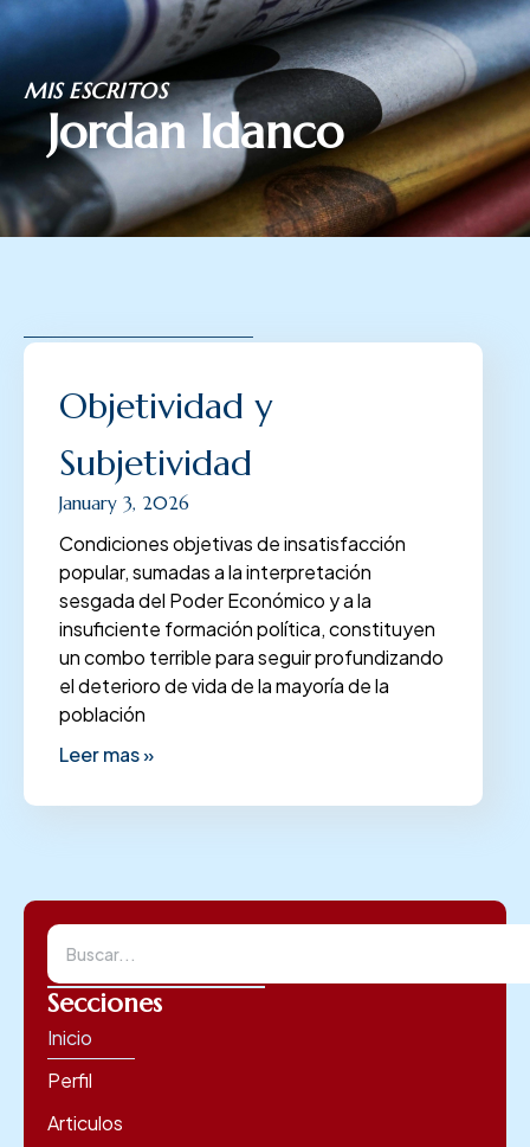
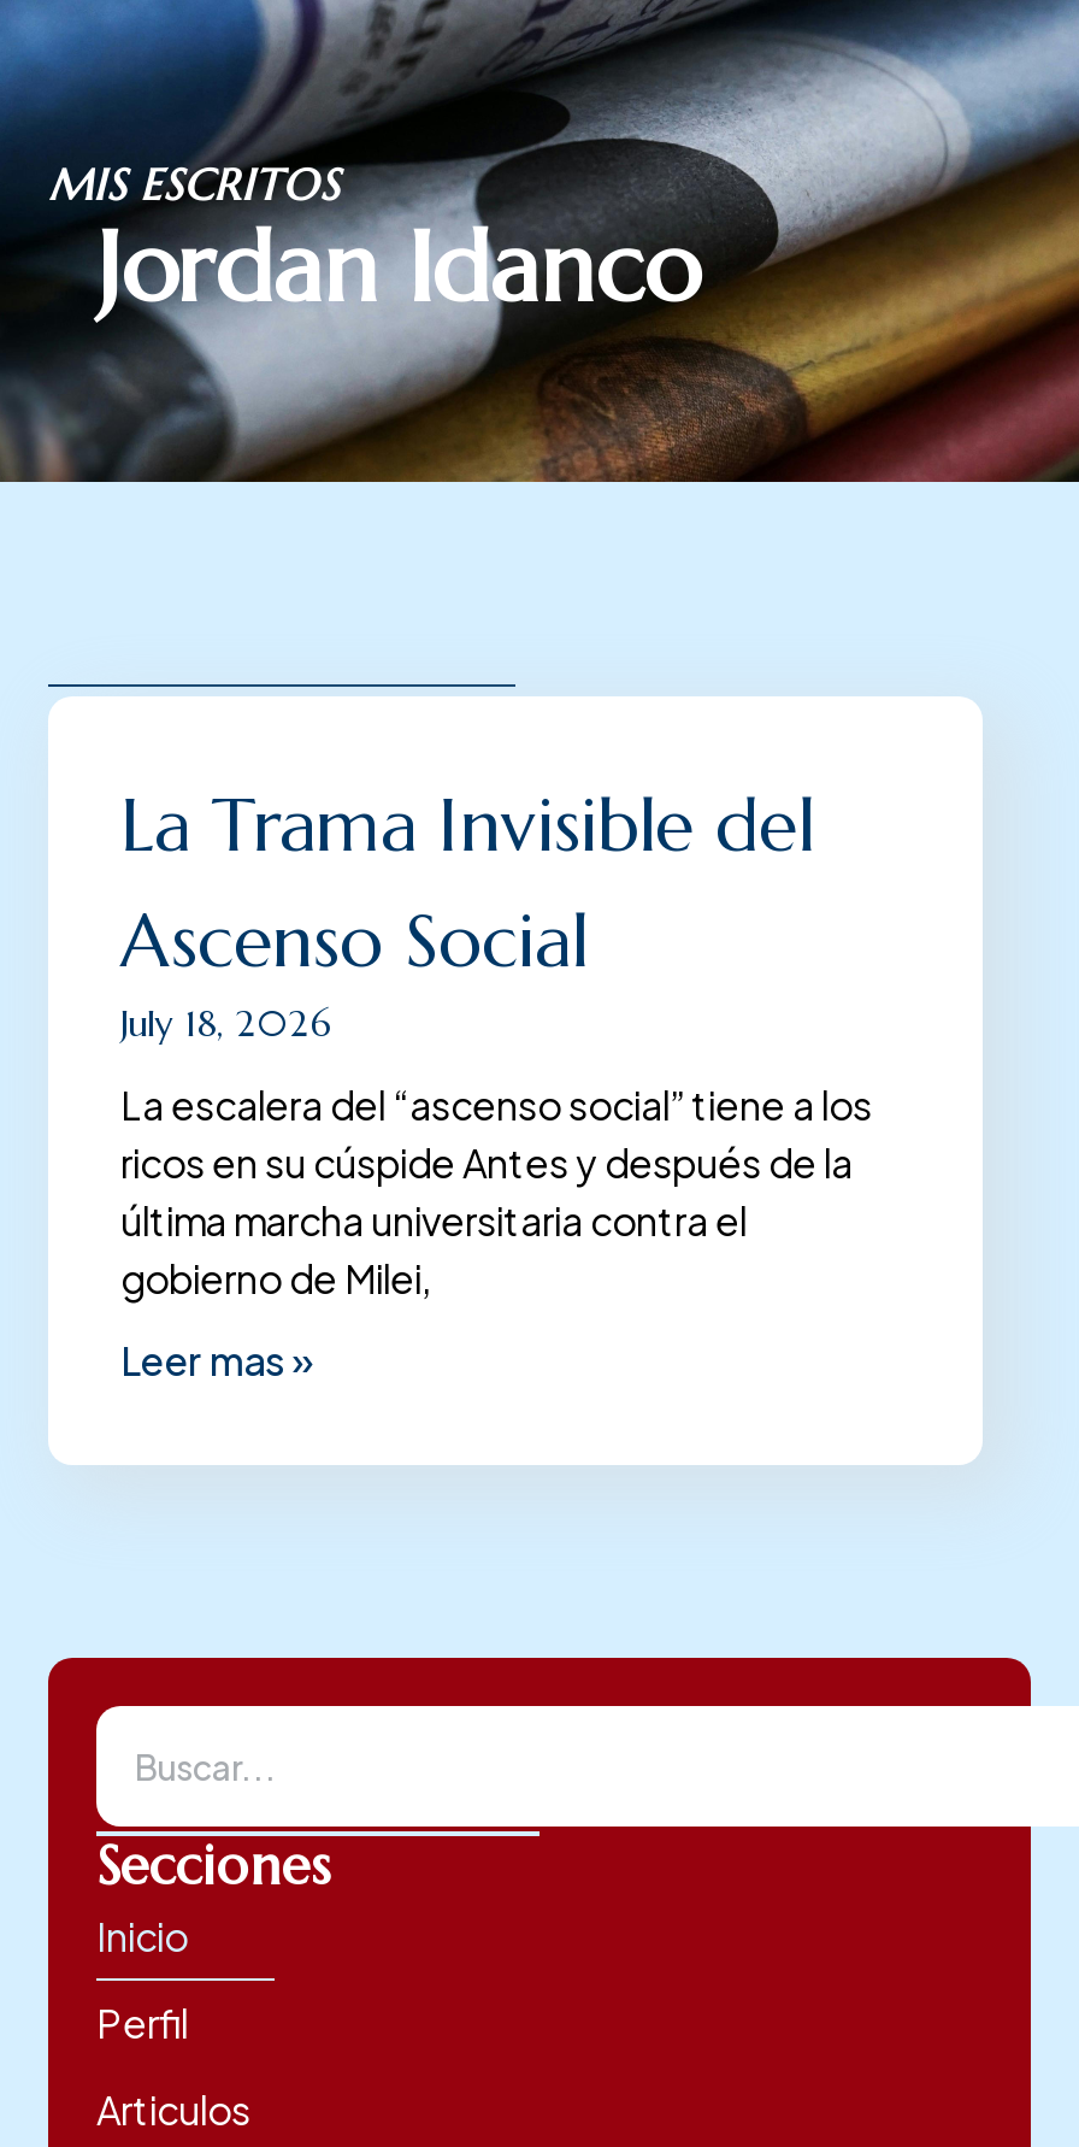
- Objetividad y
- Subjetividad
- January 3, 2026
+ La Trama Invisible del
+ Ascenso Social
+ July 18, 2026

- Condiciones objetivas de insatisfacción
- popular, sumadas a la interpretación
- sesgada del Poder Económico y a la
- insuficiente formación política, constituyen
- un combo terrible para seguir profundizando
- el deterioro de vida de la mayoría de la
- población
+ La escalera del “ascenso social” tiene a los
+ ricos en su cúspide Antes y después de la
+ última marcha universitaria contra el
+ gobierno de Milei,
